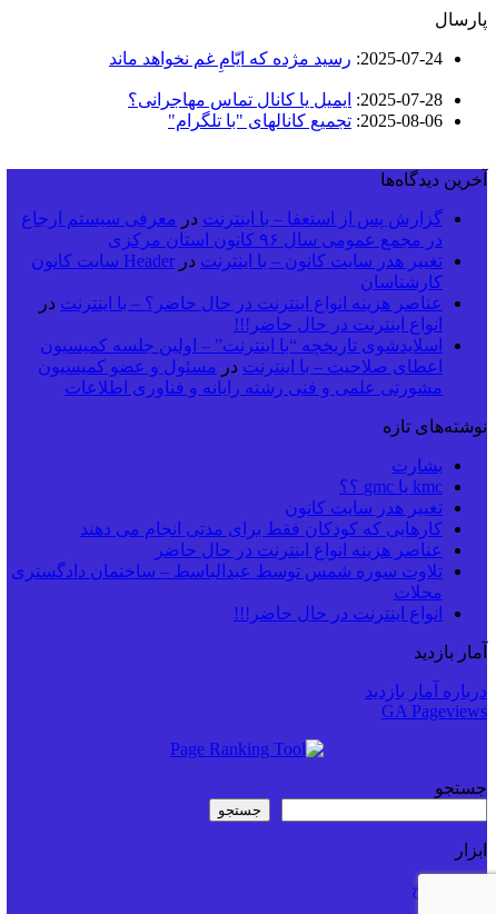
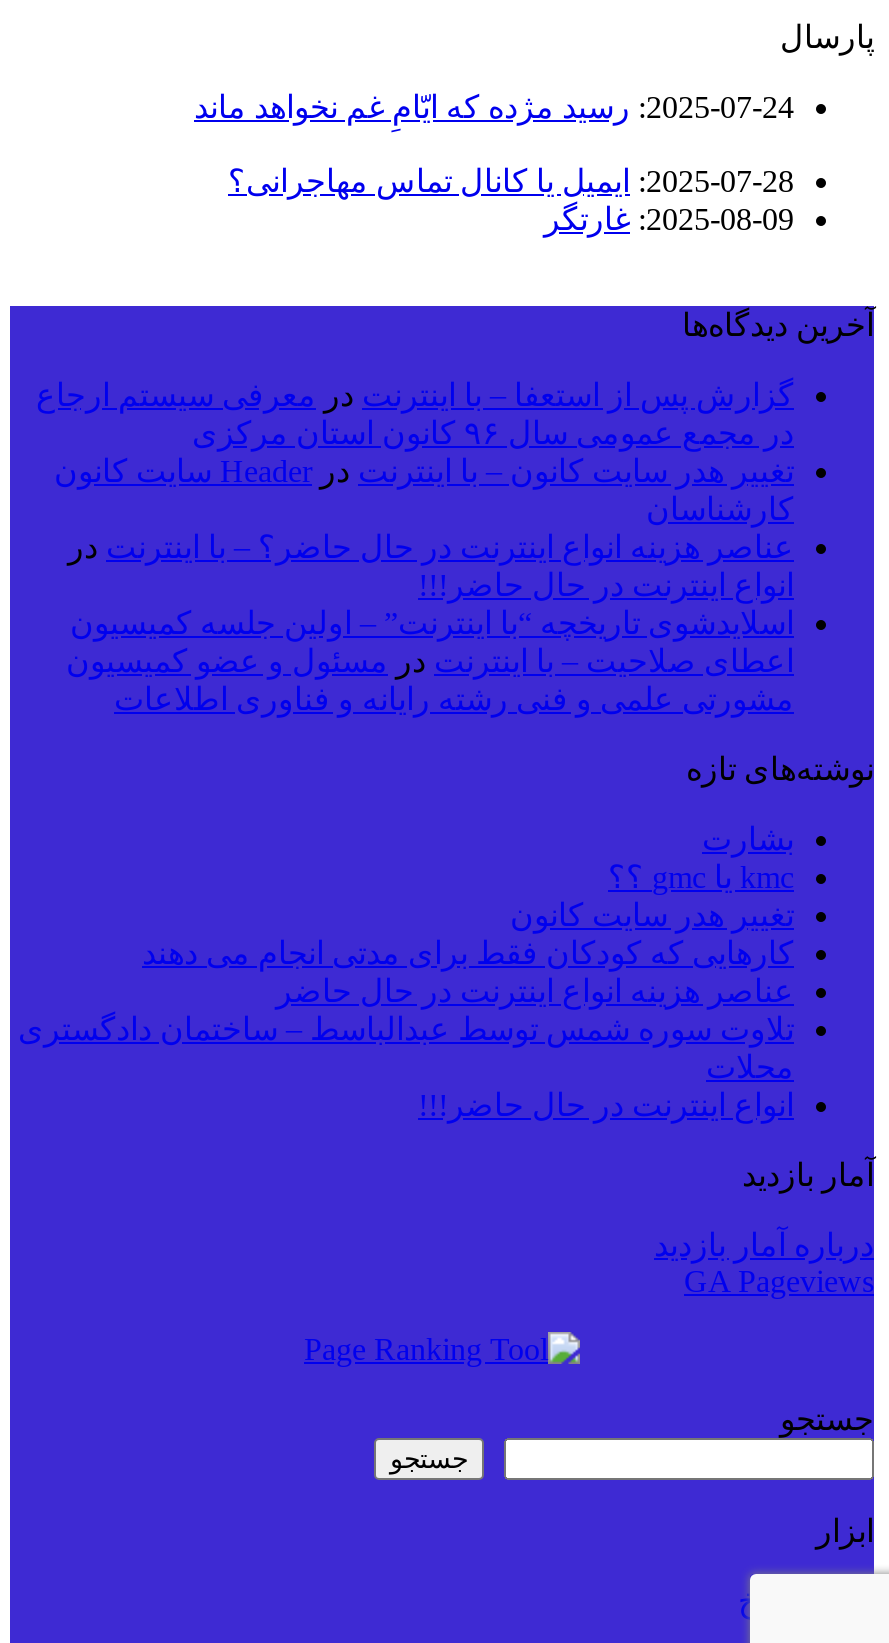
- 2025-08-06
- : تجمیع کانالهای "با تلگرام"
+ 2025-08-09
+ : غارتگر
